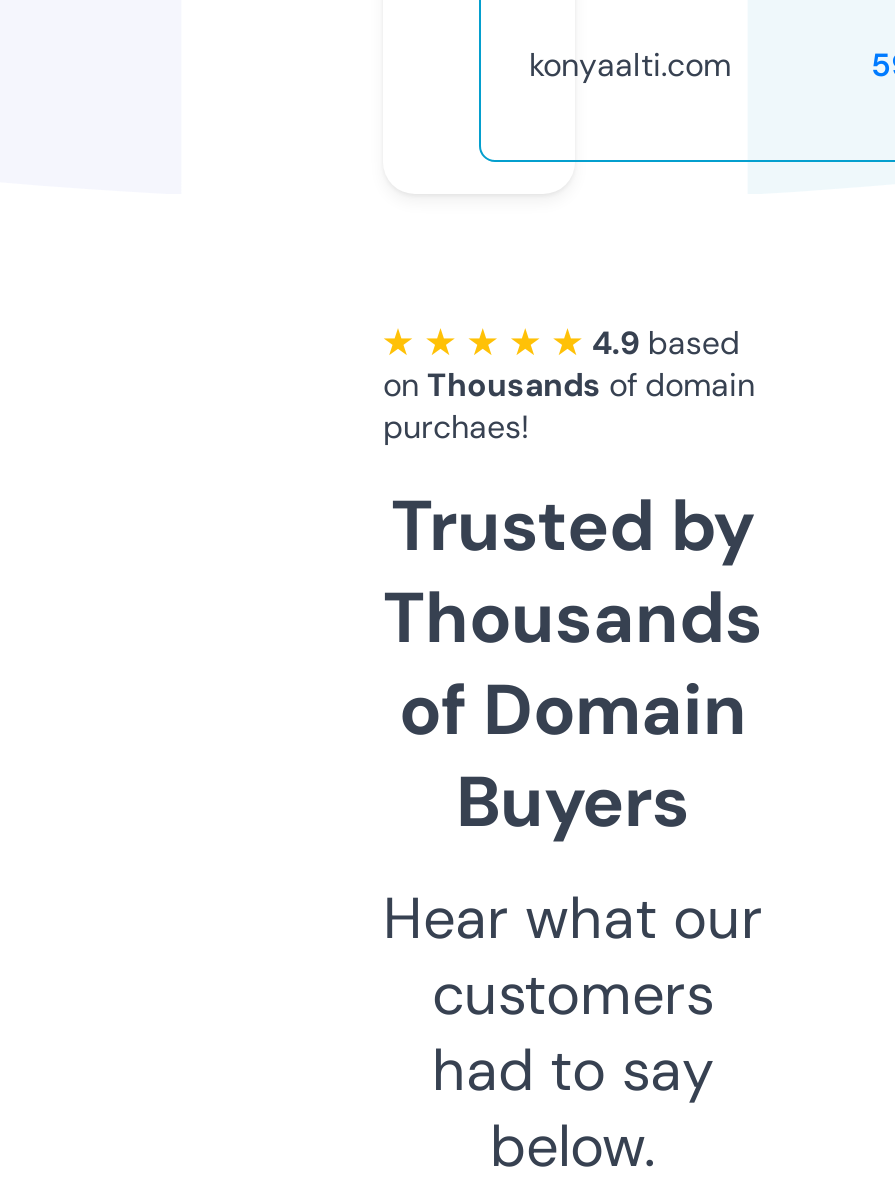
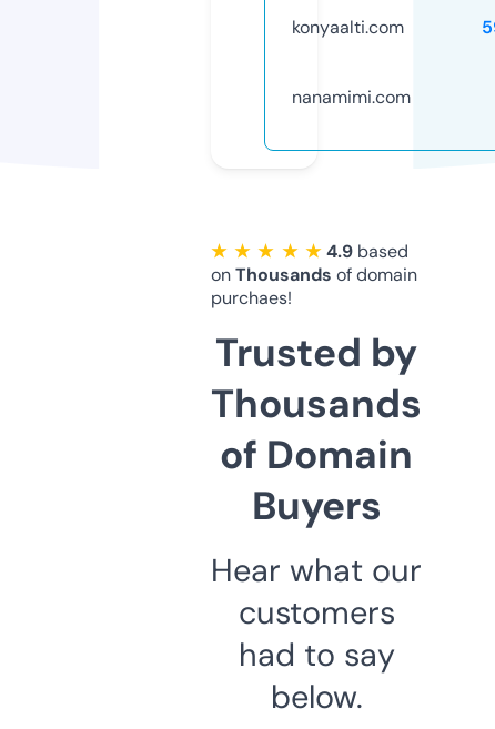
+ nanamimi.com
